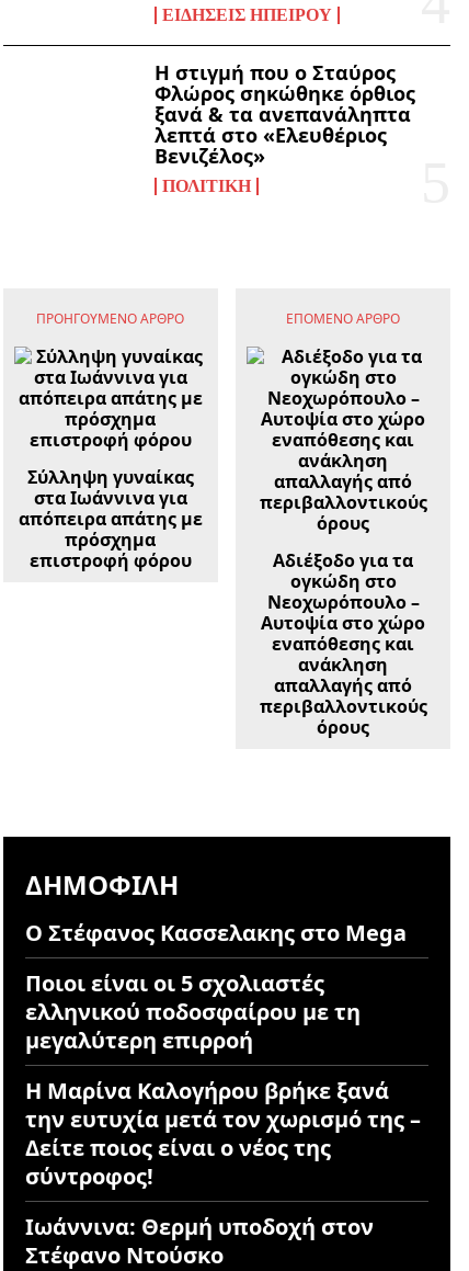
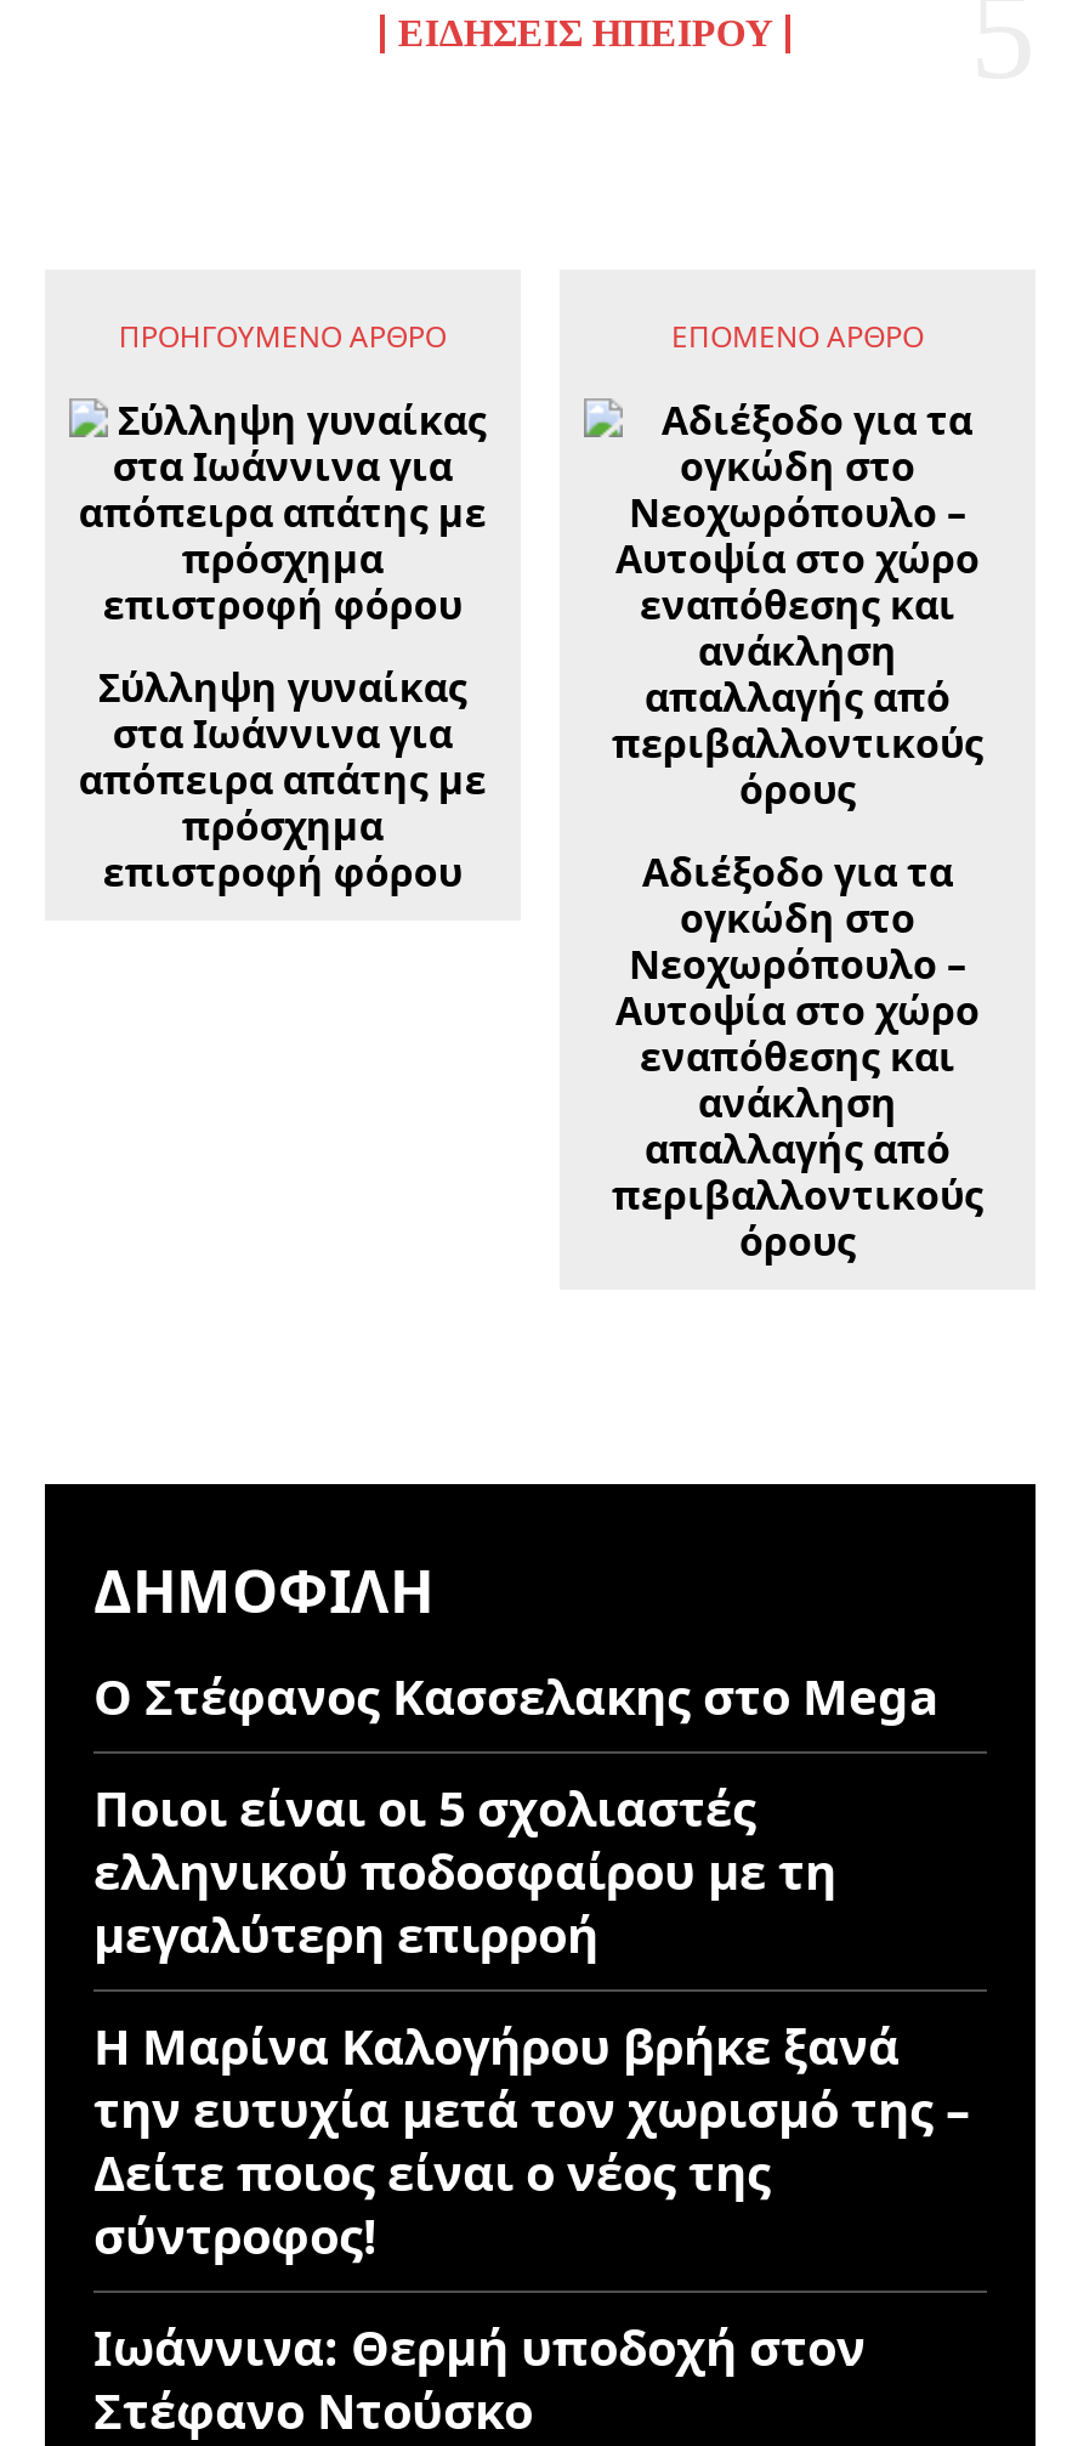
- Η στιγμή που ο Σταύρος
- Φλώρος σηκώθηκε όρθιος
- ξανά & τα ανεπανάληπτα
- λεπτά στο «Ελευθέριος
- Βενιζέλος»
- ΠΟΛΙΤΙΚΉ
